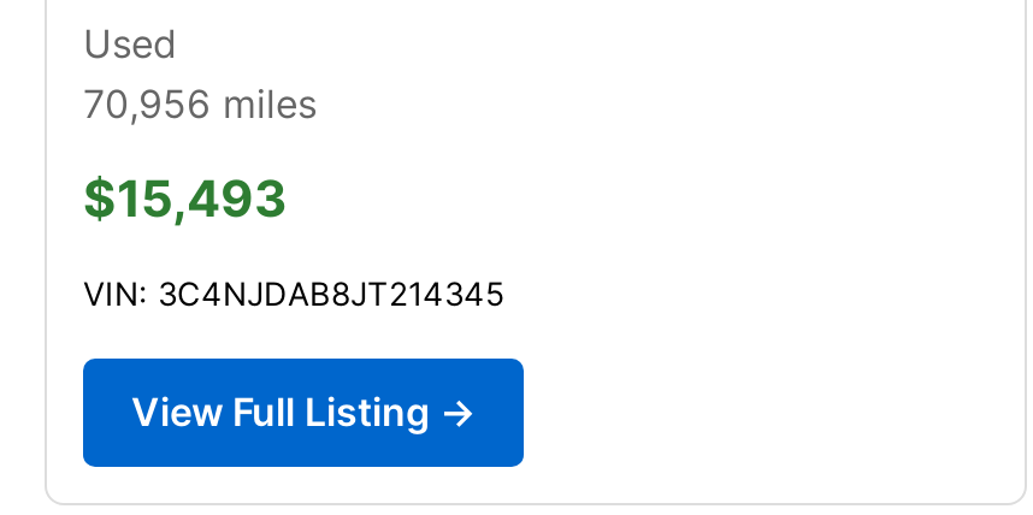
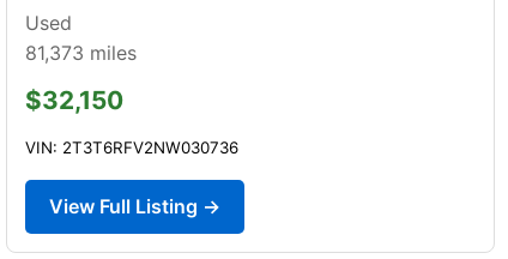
- 70,956 miles
+ 81,373 miles

- $15,493
+ $32,150

- VIN: 3C4NJDAB8JT214345
+ VIN: 2T3T6RFV2NW030736
